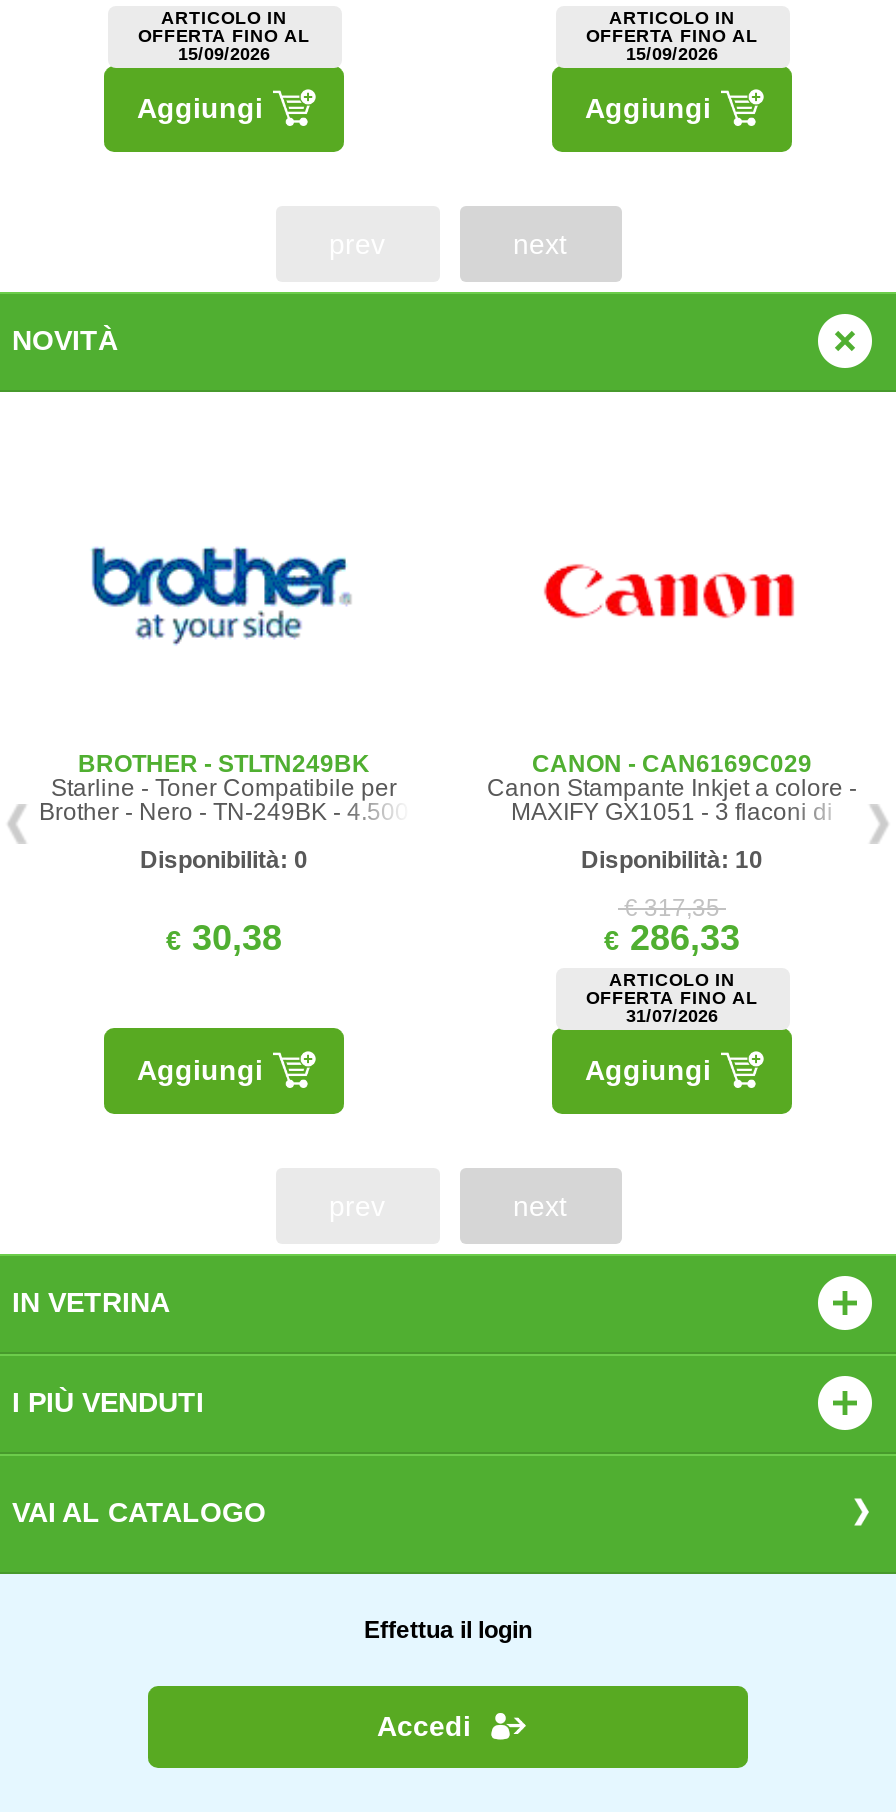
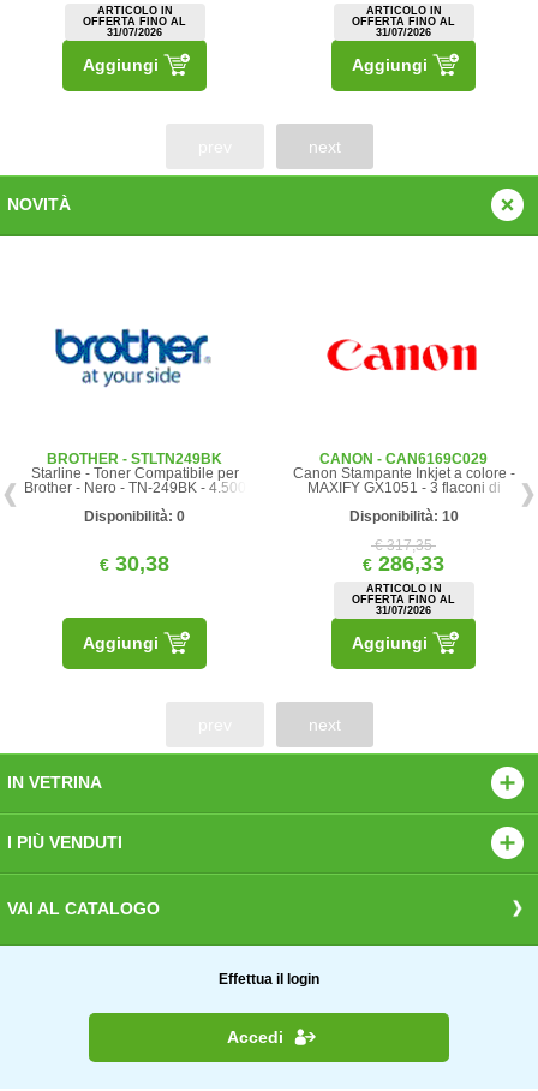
- 15/09/2026
+ 31/07/2026

- 15/09/2026
+ 31/07/2026
